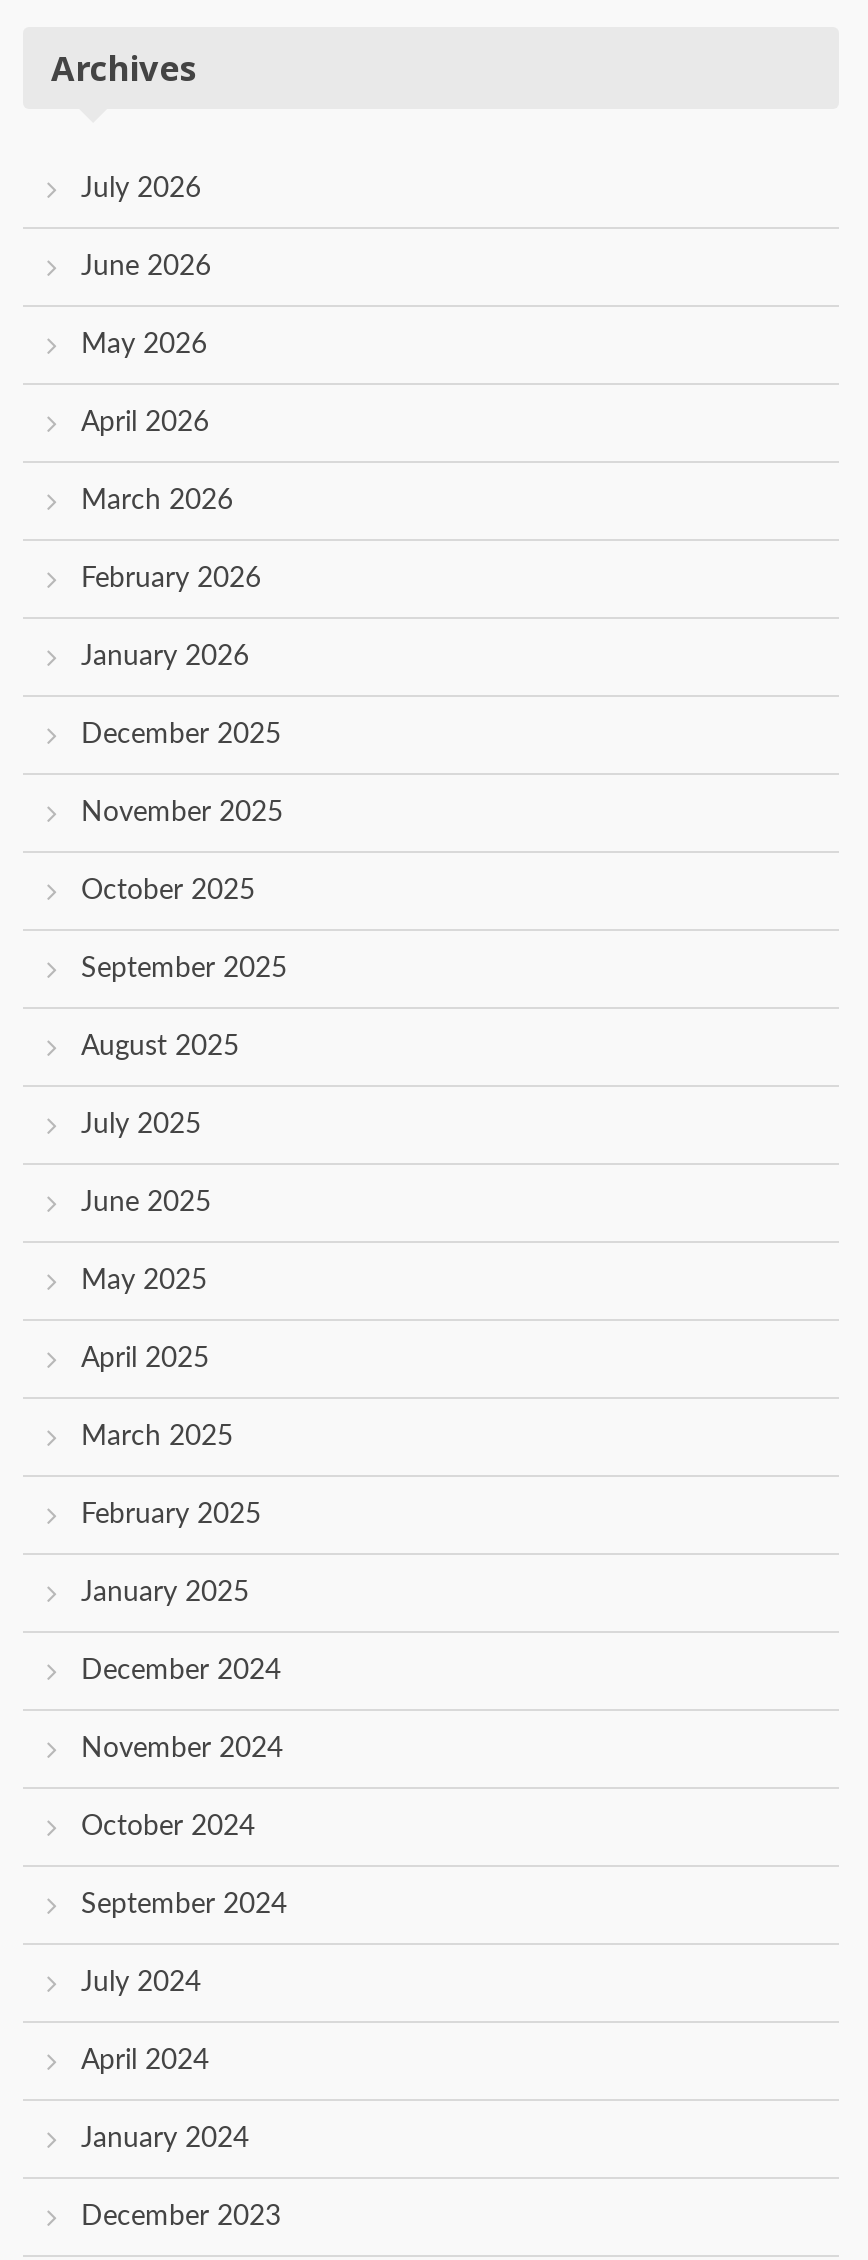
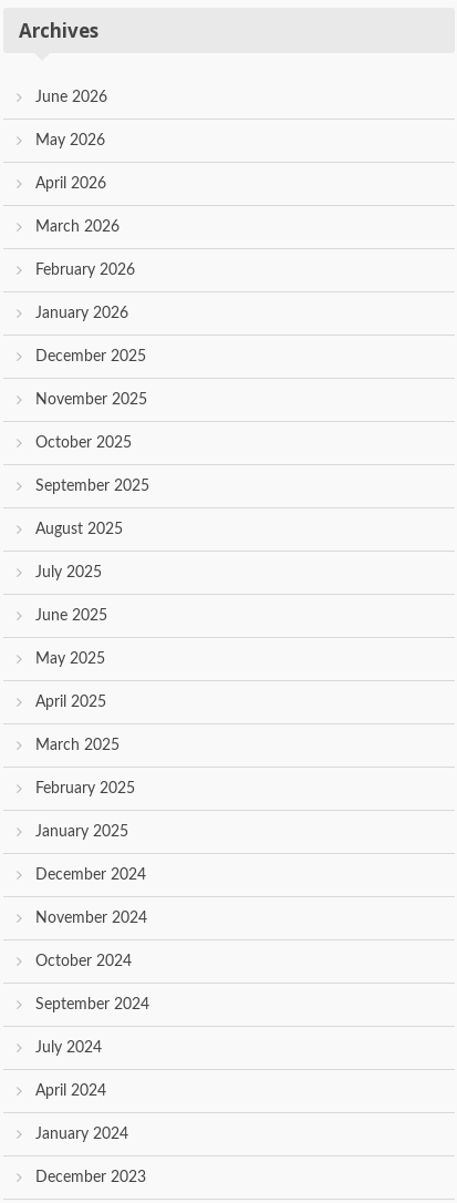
- July 2026
